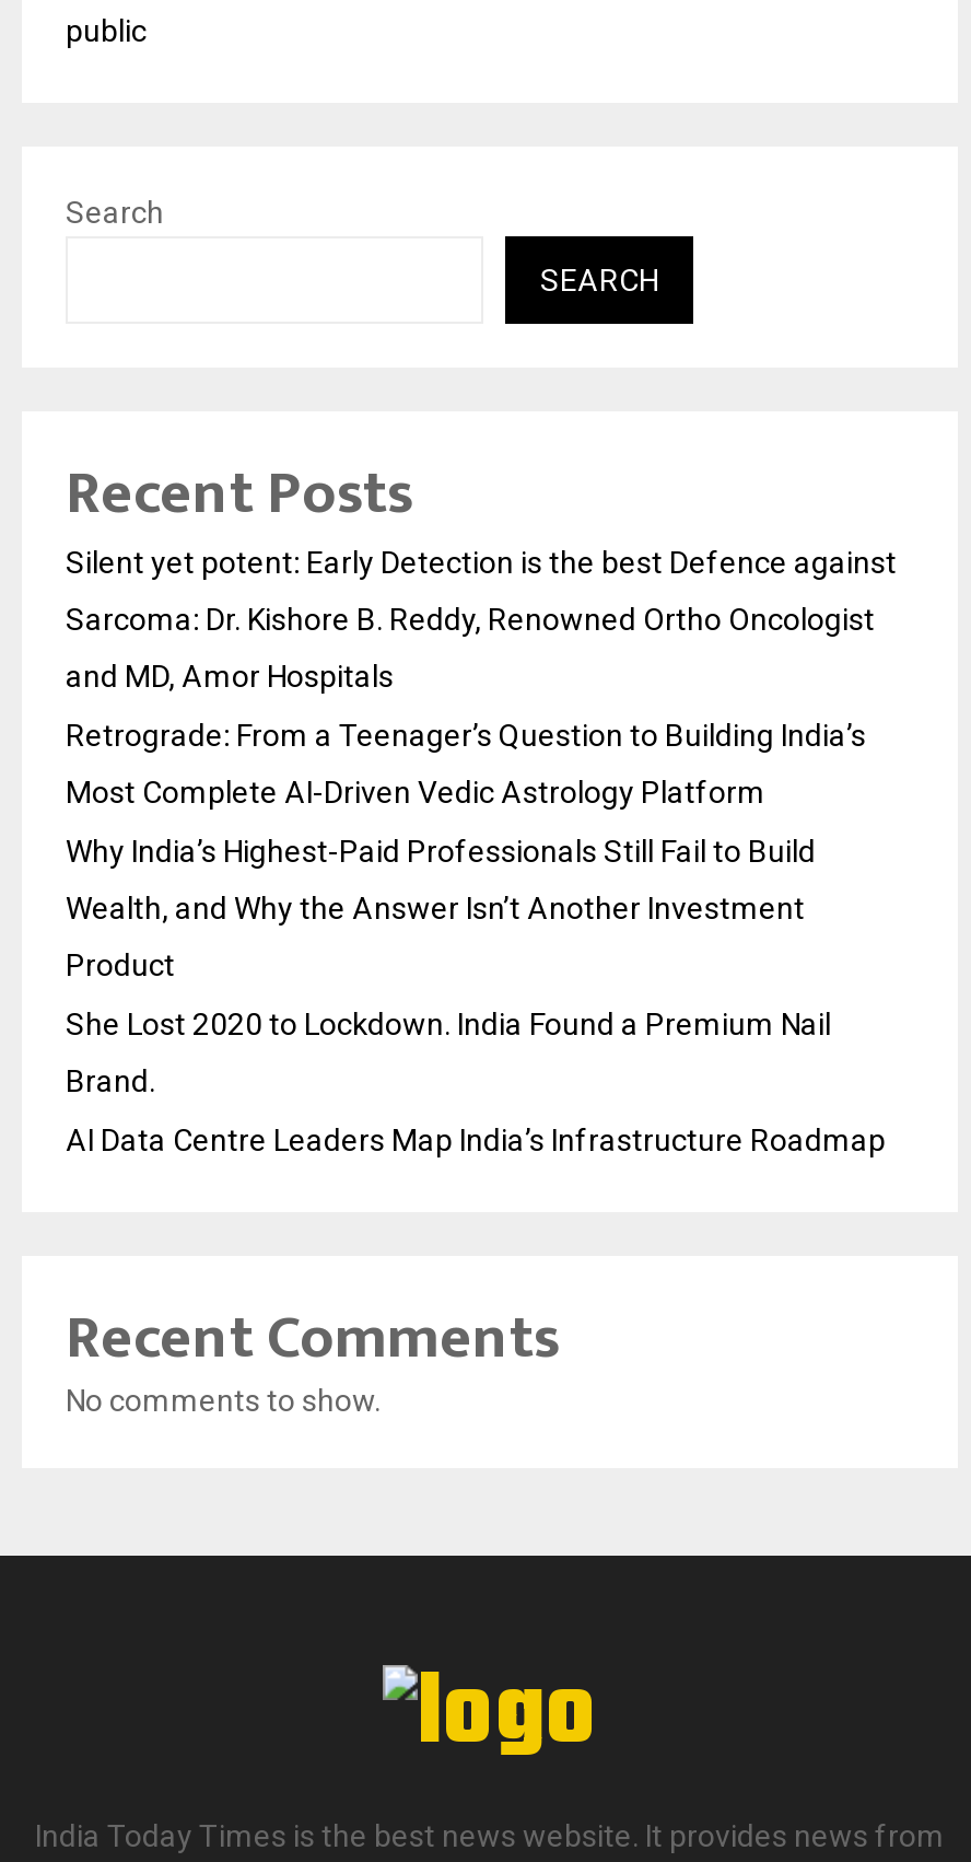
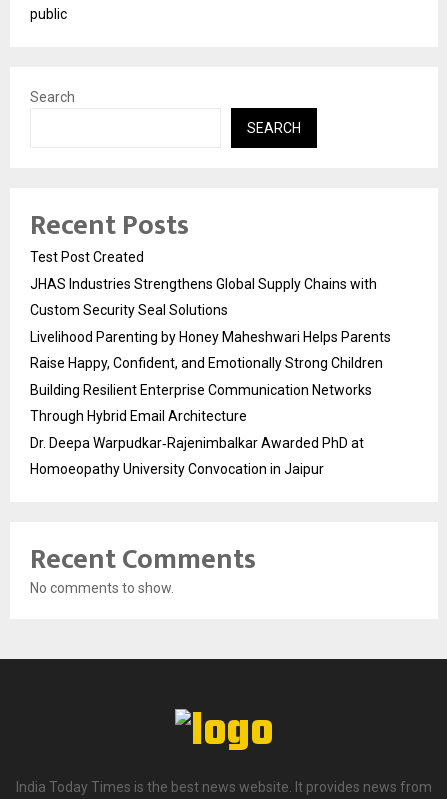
- Silent yet potent: Early Detection is the best Defence against
- Sarcoma: Dr. Kishore B. Reddy, Renowned Ortho Oncologist
- and MD, Amor Hospitals
- Retrograde: From a Teenager’s Question to Building India’s
- Most Complete AI-Driven Vedic Astrology Platform
- Why India’s Highest-Paid Professionals Still Fail to Build
- Wealth, and Why the Answer Isn’t Another Investment
- Product
- She Lost 2020 to Lockdown. India Found a Premium Nail
- Brand.
- AI Data Centre Leaders Map India’s Infrastructure Roadmap
+ Test Post Created
+ JHAS Industries Strengthens Global Supply Chains with
+ Custom Security Seal Solutions
+ Livelihood Parenting by Honey Maheshwari Helps Parents
+ Raise Happy, Confident, and Emotionally Strong Children
+ Building Resilient Enterprise Communication Networks
+ Through Hybrid Email Architecture
+ Dr. Deepa Warpudkar‑Rajenimbalkar Awarded PhD at
+ Homoeopathy University Convocation in Jaipur
